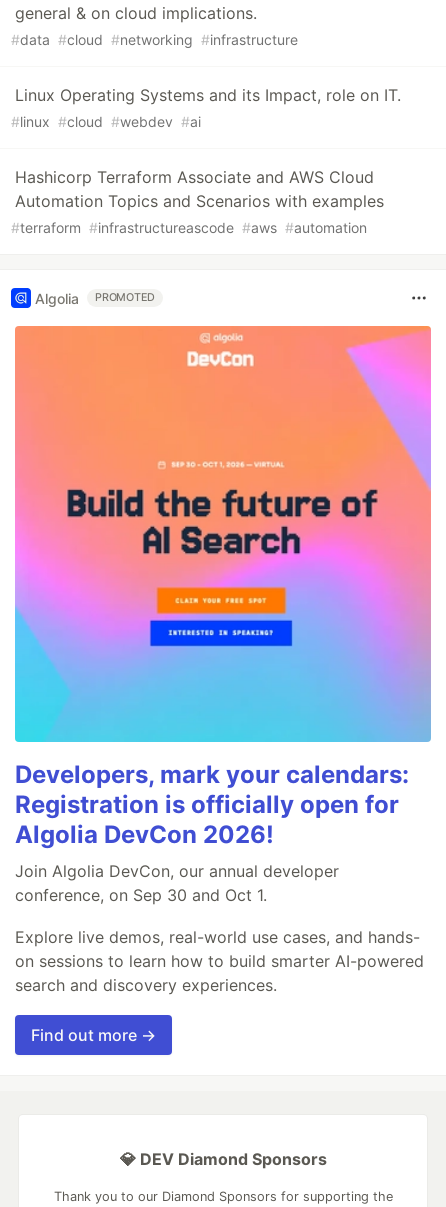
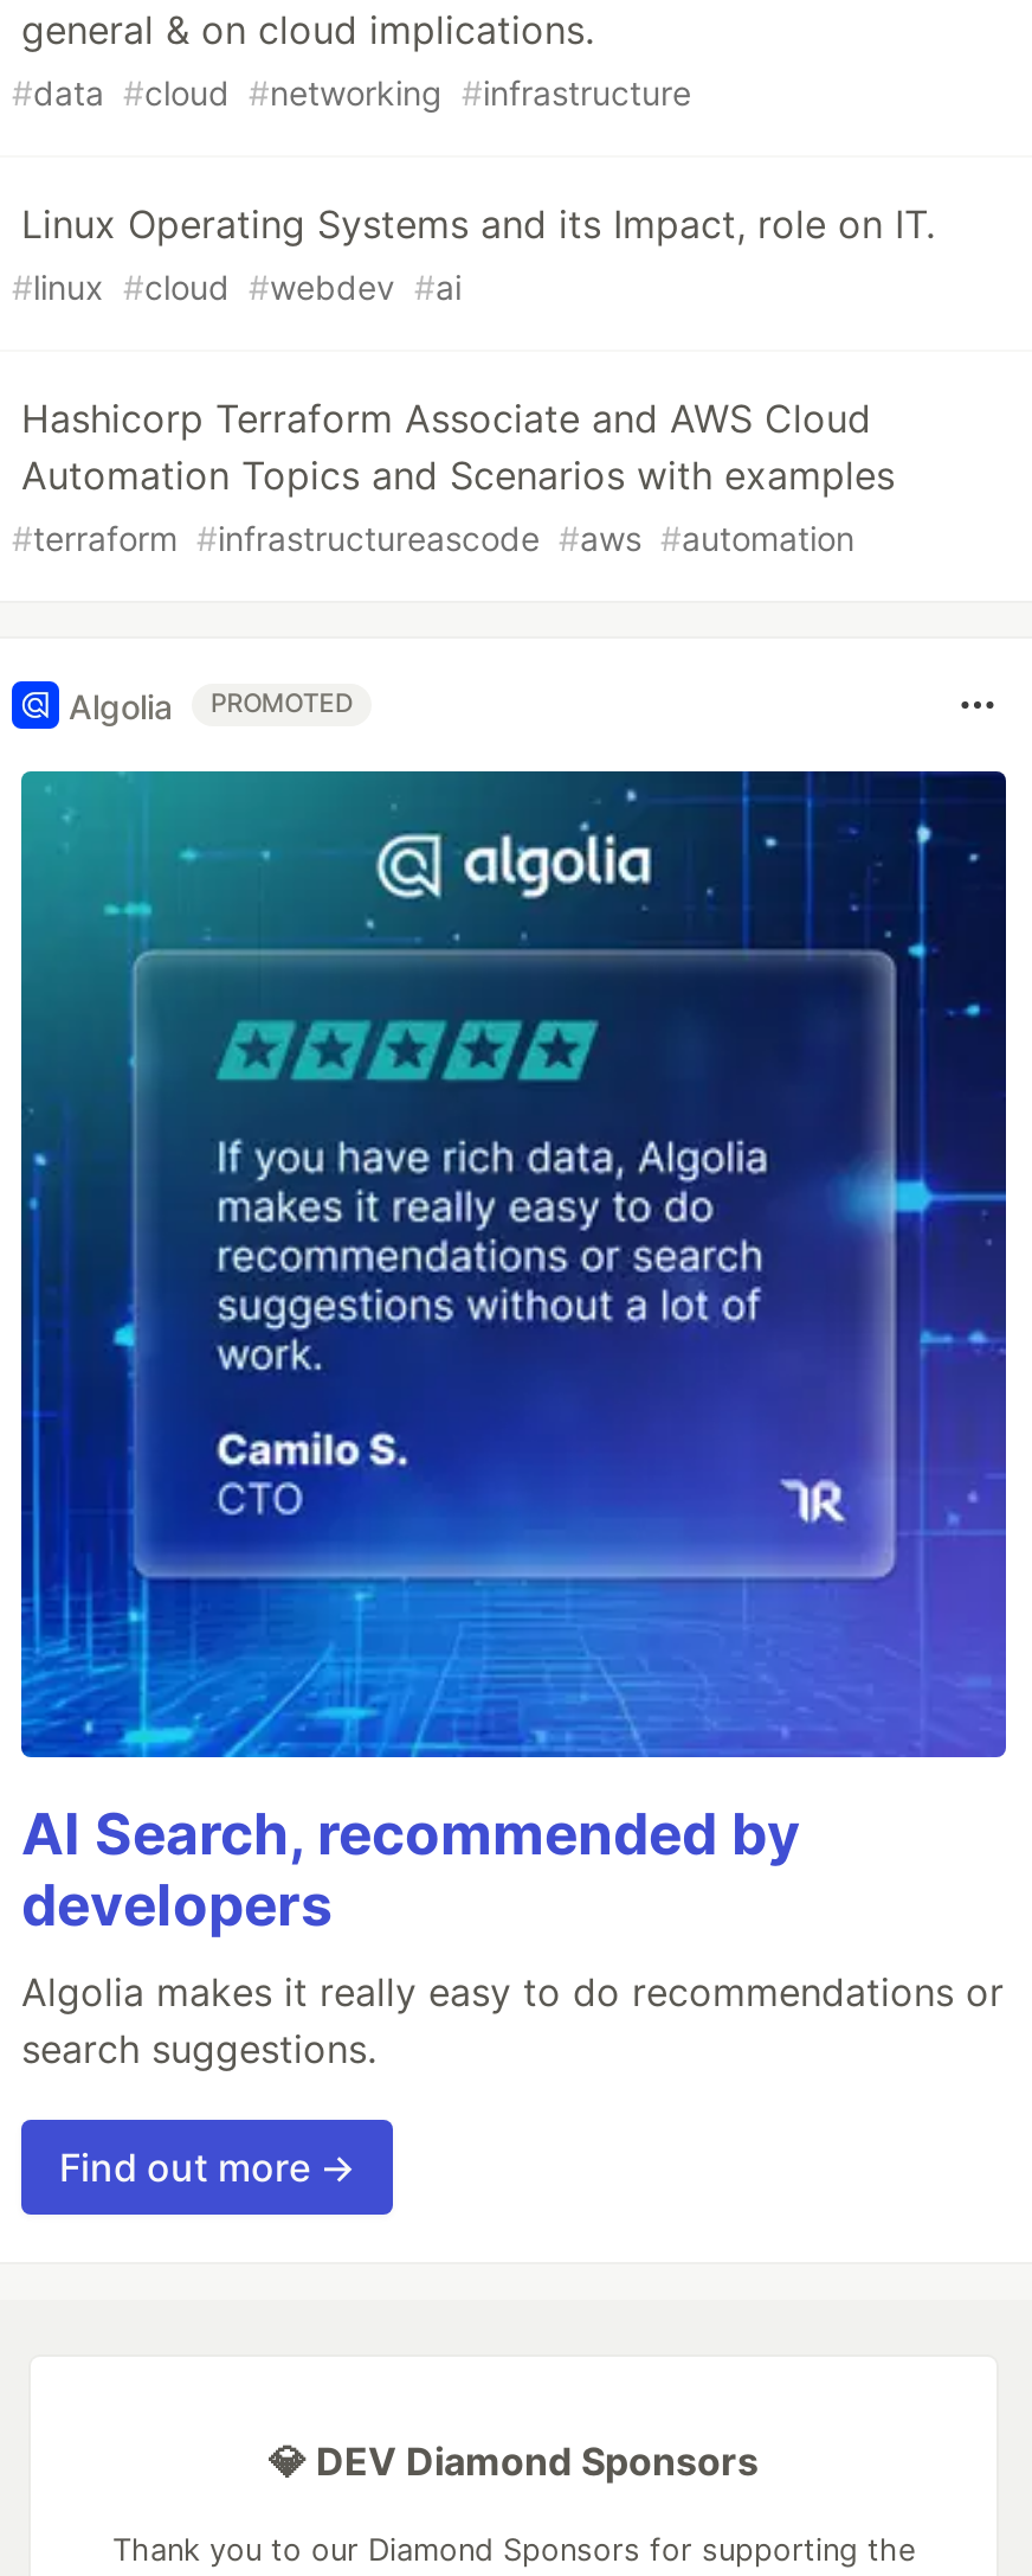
- [image]
- Developers, mark your calendars:
- Registration is officially open for
- Algolia DevCon 2026!
- Join Algolia DevCon, our annual developer
- conference, on Sep 30 and Oct 1.
- Explore live demos, real-world use cases, and hands-
- on sessions to learn how to build smarter AI-powered
- search and discovery experiences.
+ [image]
+ AI Search, recommended by
+ developers
+ Algolia makes it really easy to do recommendations or
+ search suggestions.
